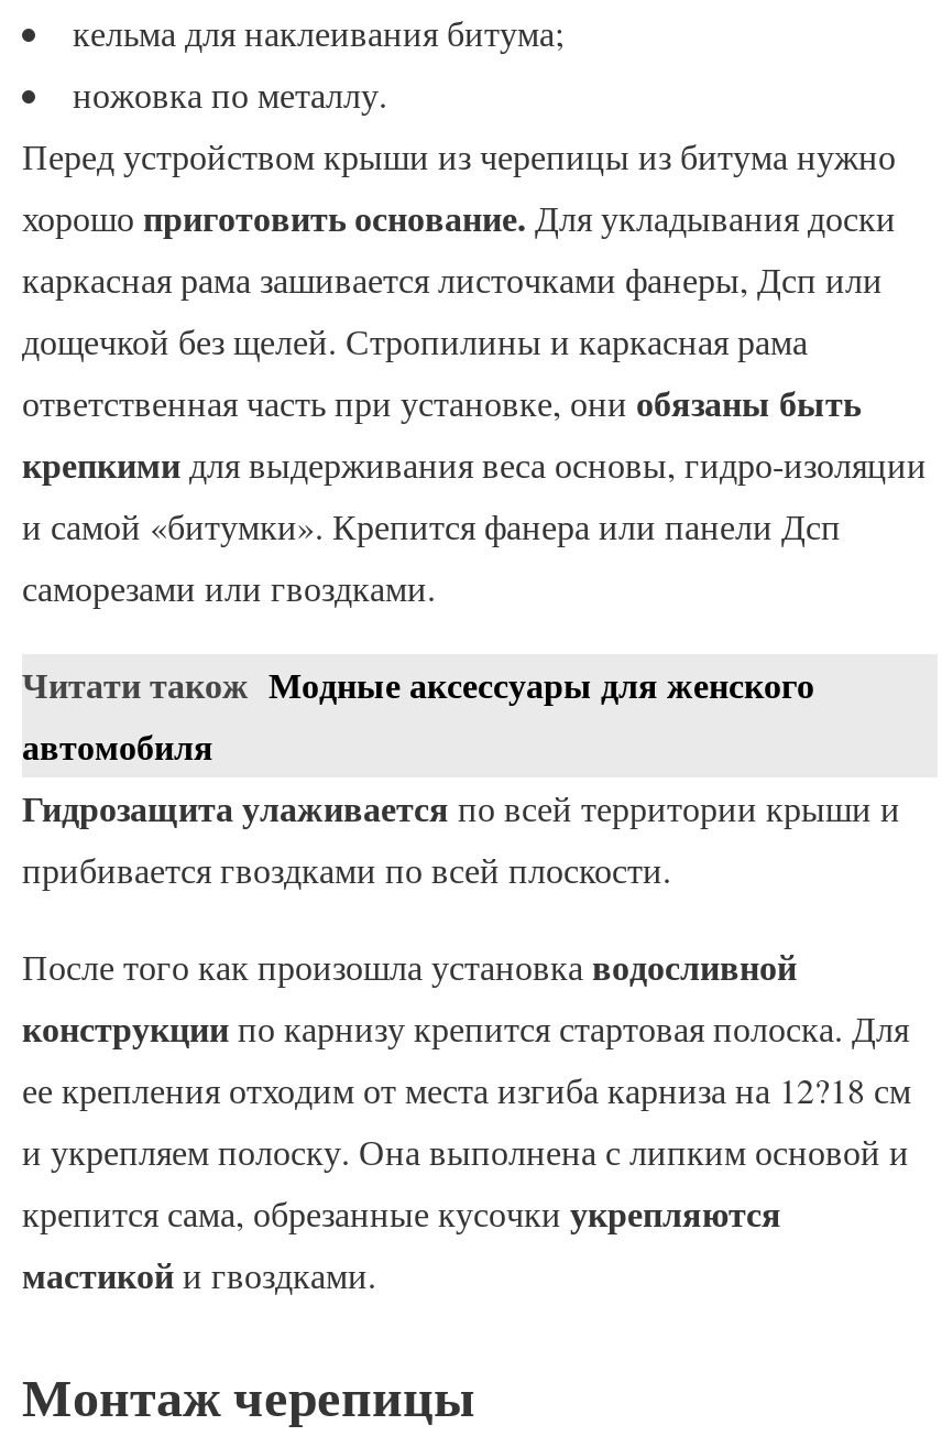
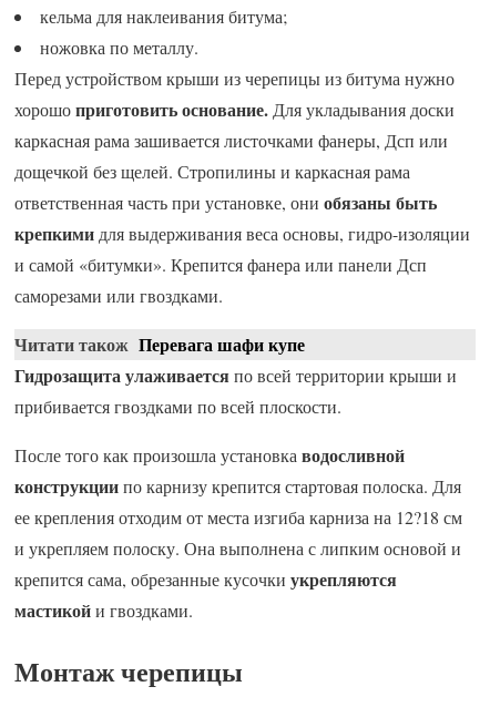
- Читати також Модные аксессуары для женского
- автомобиля
+ Читати також Перевага шафи купе
